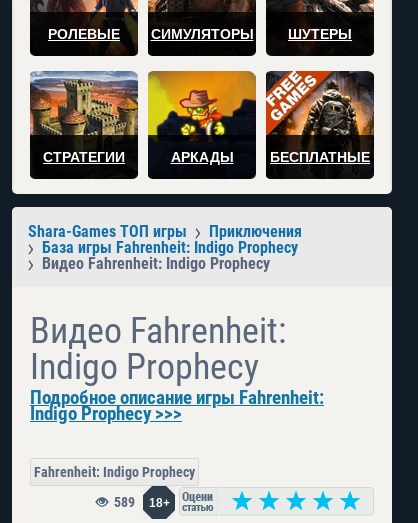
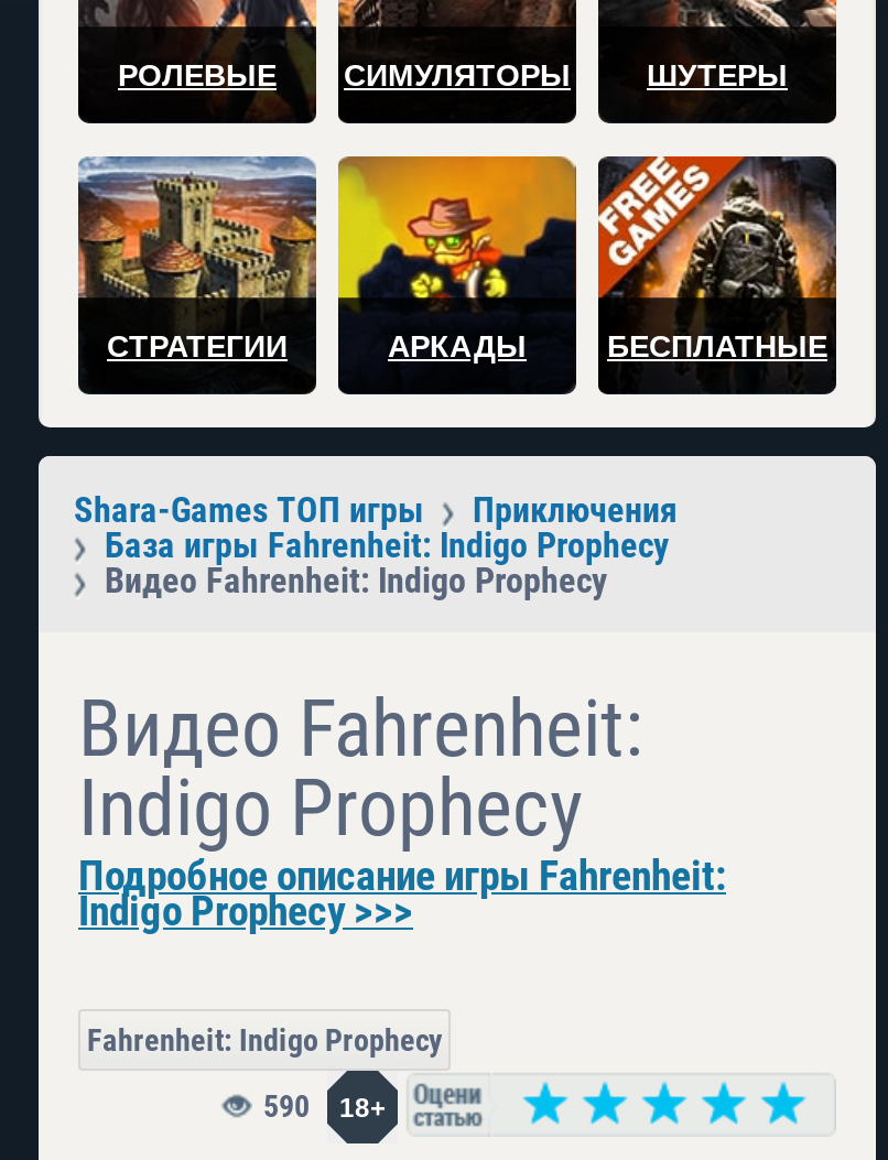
- 589 18+
+ 590 18+
